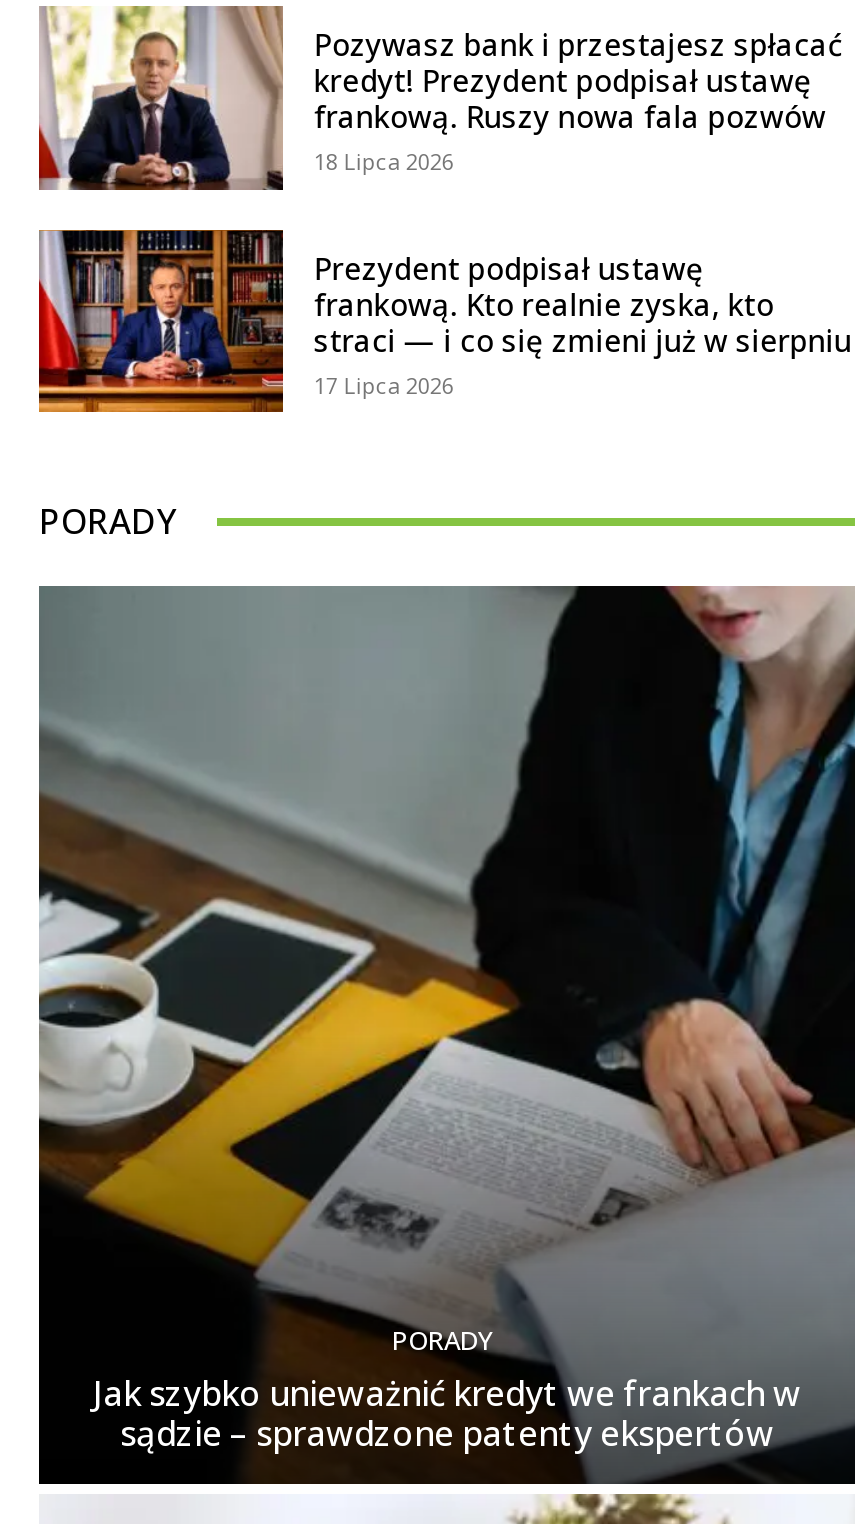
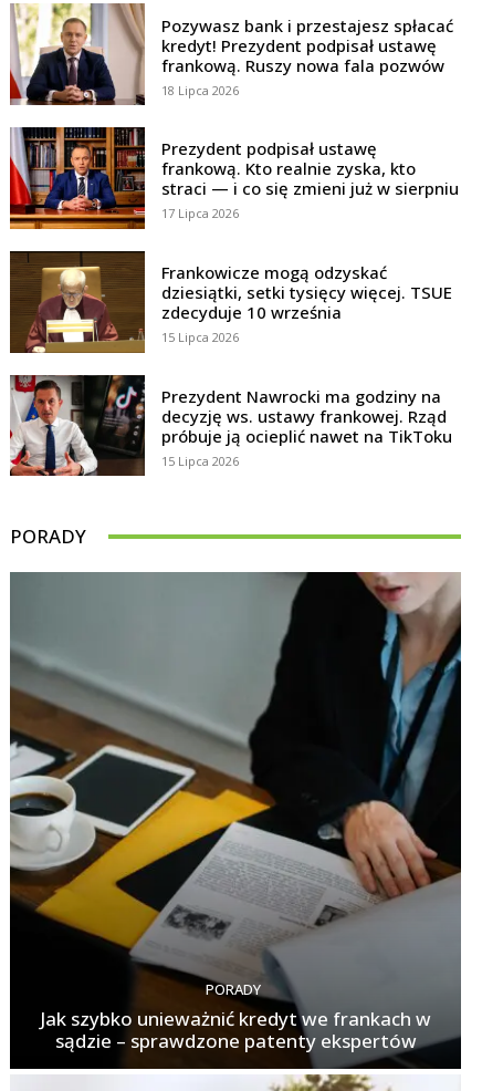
+ [image]
+ Frankowicze mogą odzyskać
+ dziesiątki, setki tysięcy więcej. TSUE
+ zdecyduje 10 września
+ 15 Lipca 2026
+ Prezydent Nawrocki ma godziny na
+ decyzję ws. ustawy frankowej. Rząd
+ próbuje ją ocieplić nawet na TikToku
+ 15 Lipca 2026

+ [image]
